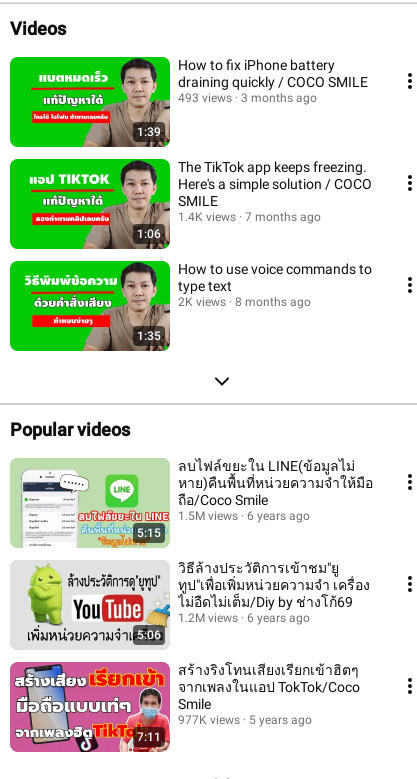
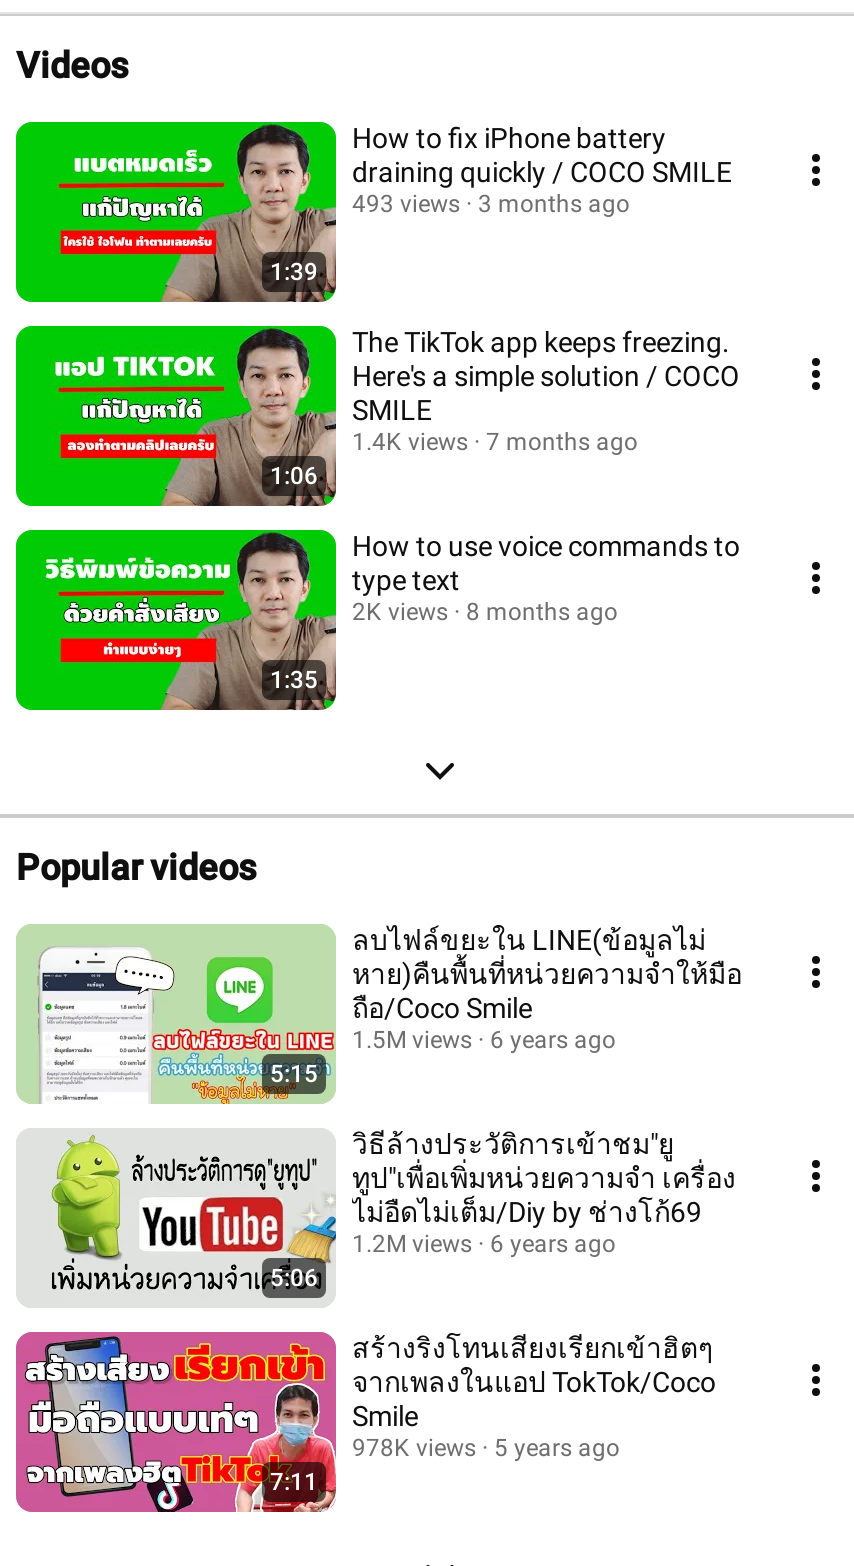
- 977K views 5 years ago
+ 978K views 5 years ago
